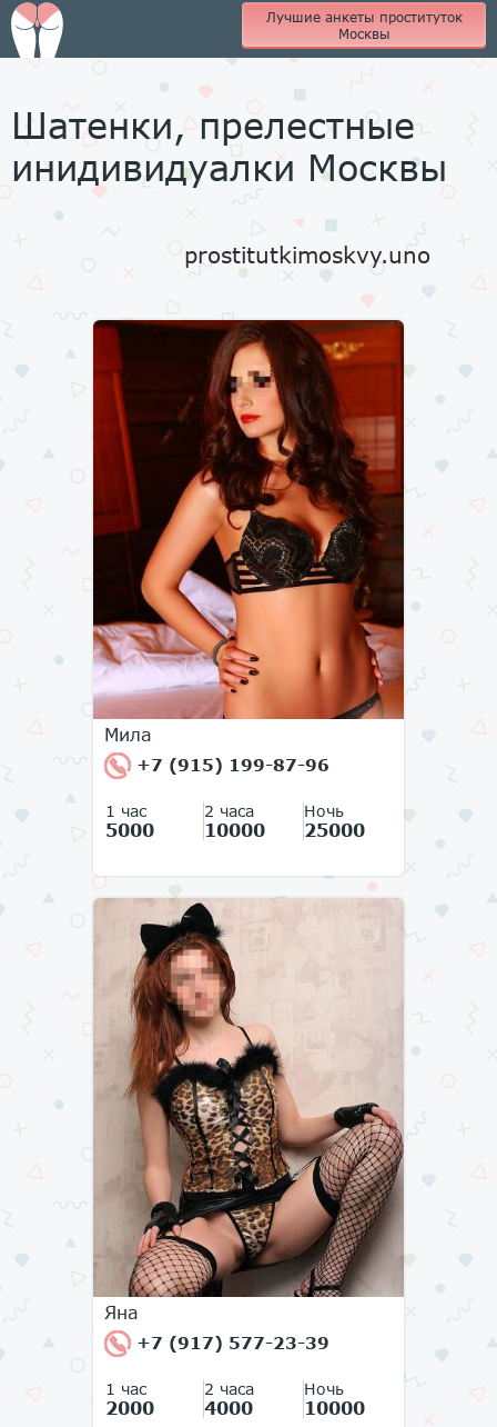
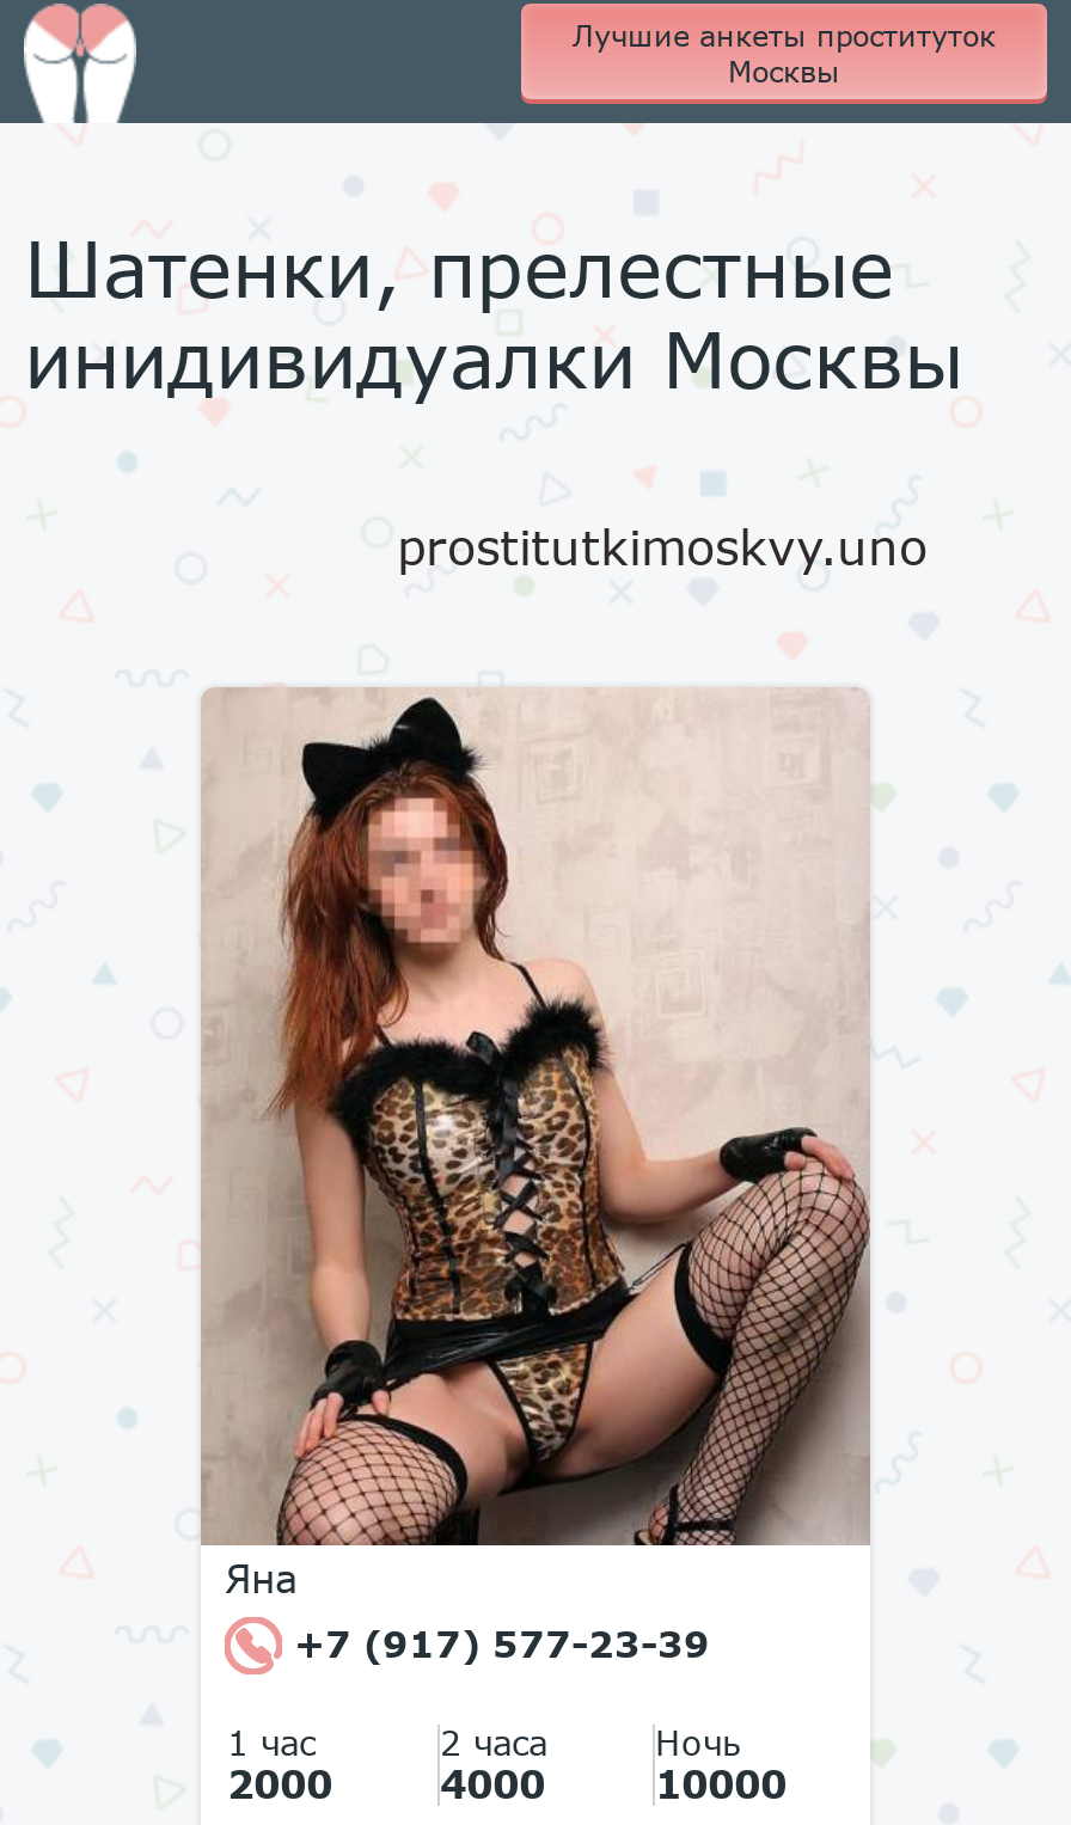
- [image]
- Мила
- +7 (915) 199-87-96
- 1 час
- 2 часа
- Ночь
- 5000
- 10000
- 25000
